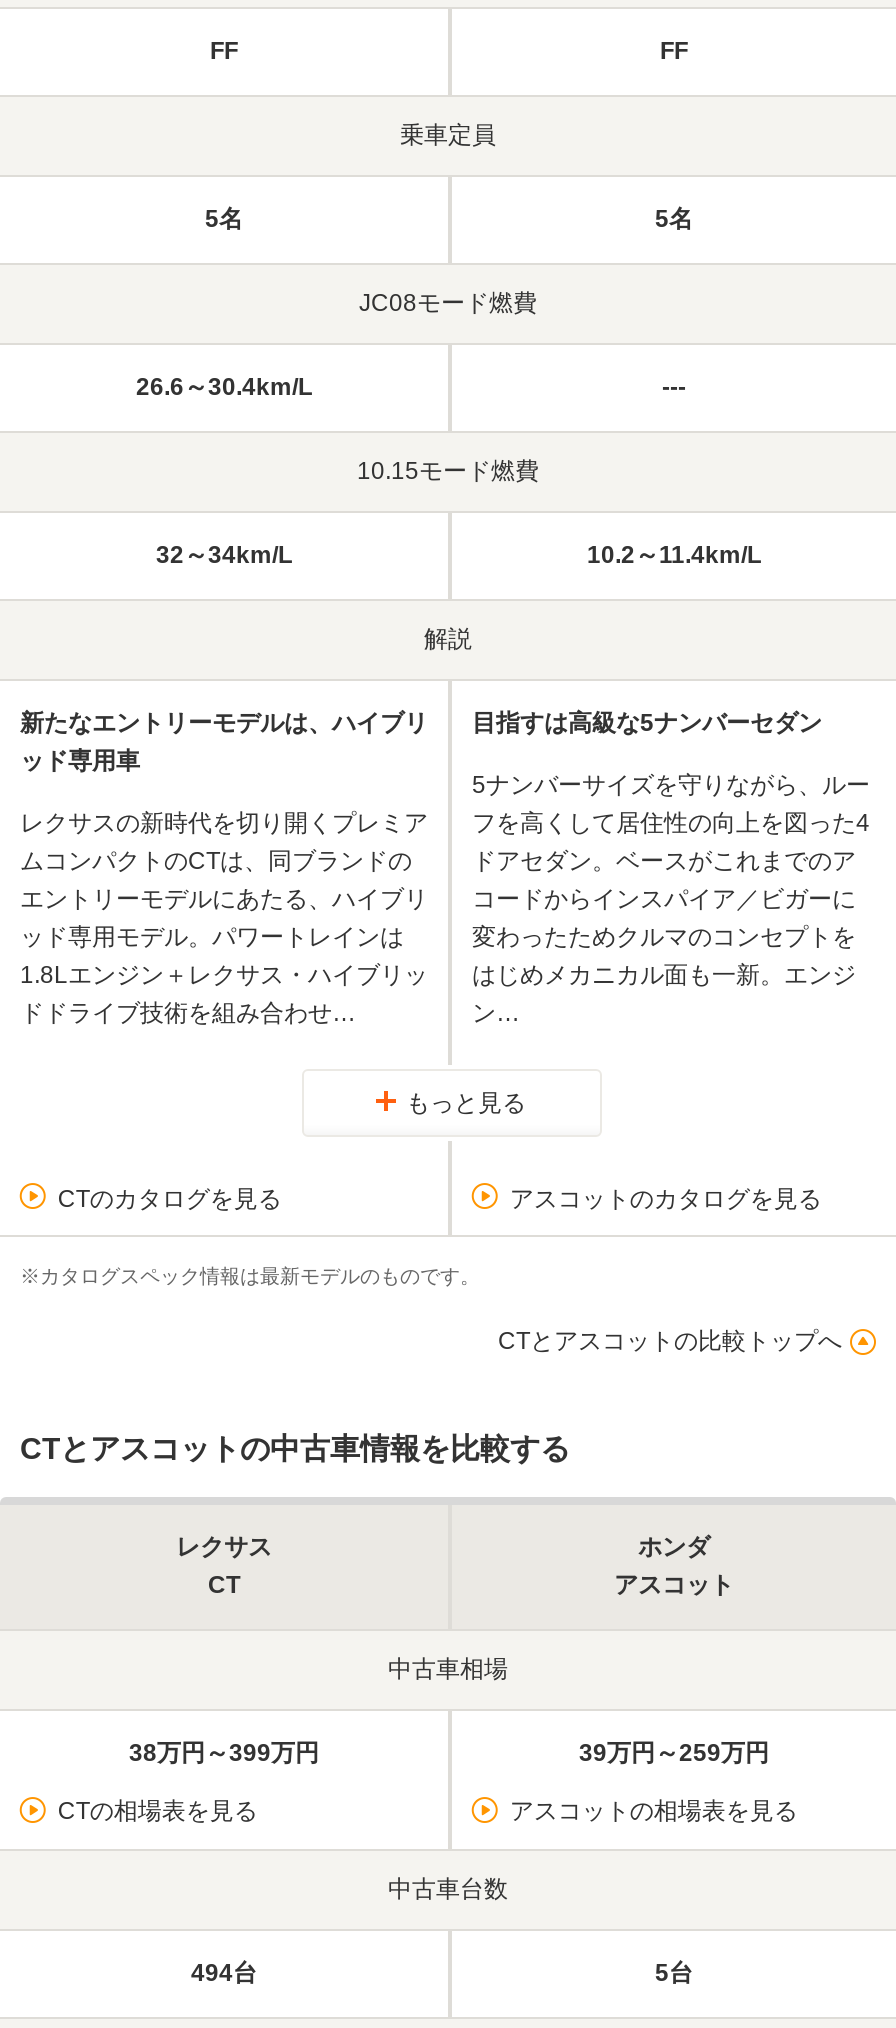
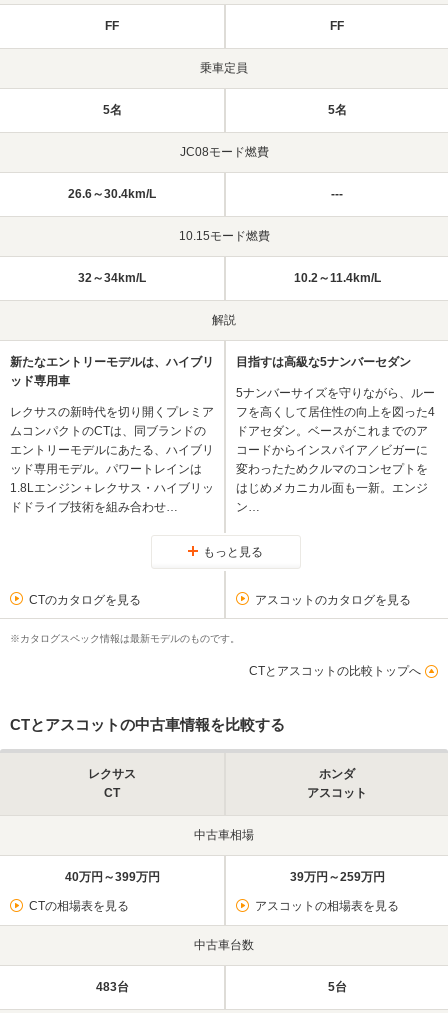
- 38万円～399万円
+ 40万円～399万円

- 494台
+ 483台
